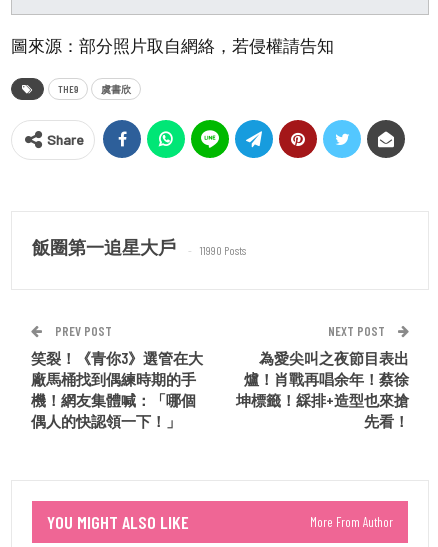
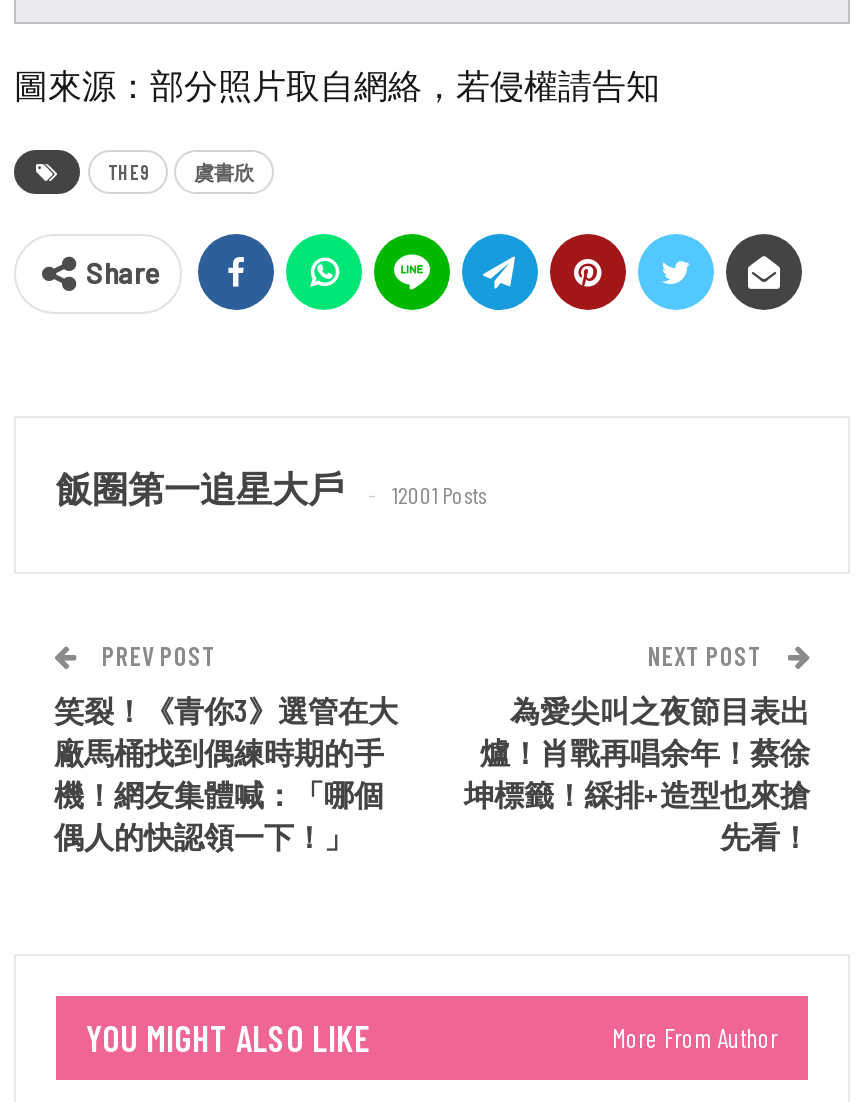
- 飯圈第一追星大戶 11990 Posts
+ 飯圈第一追星大戶 12001 Posts
